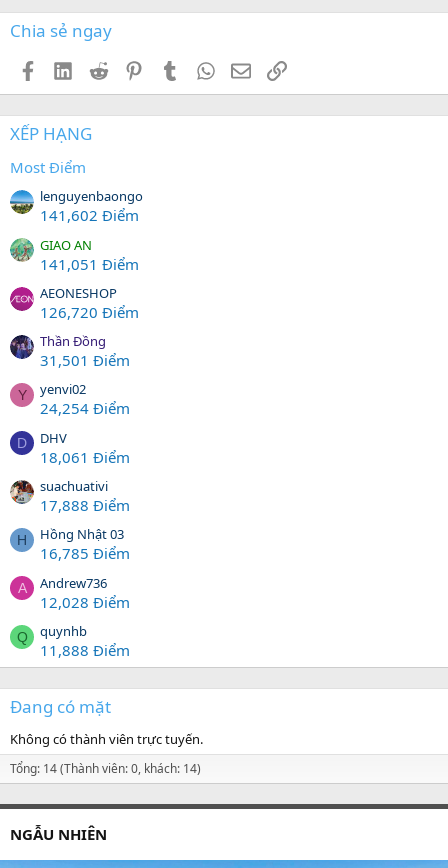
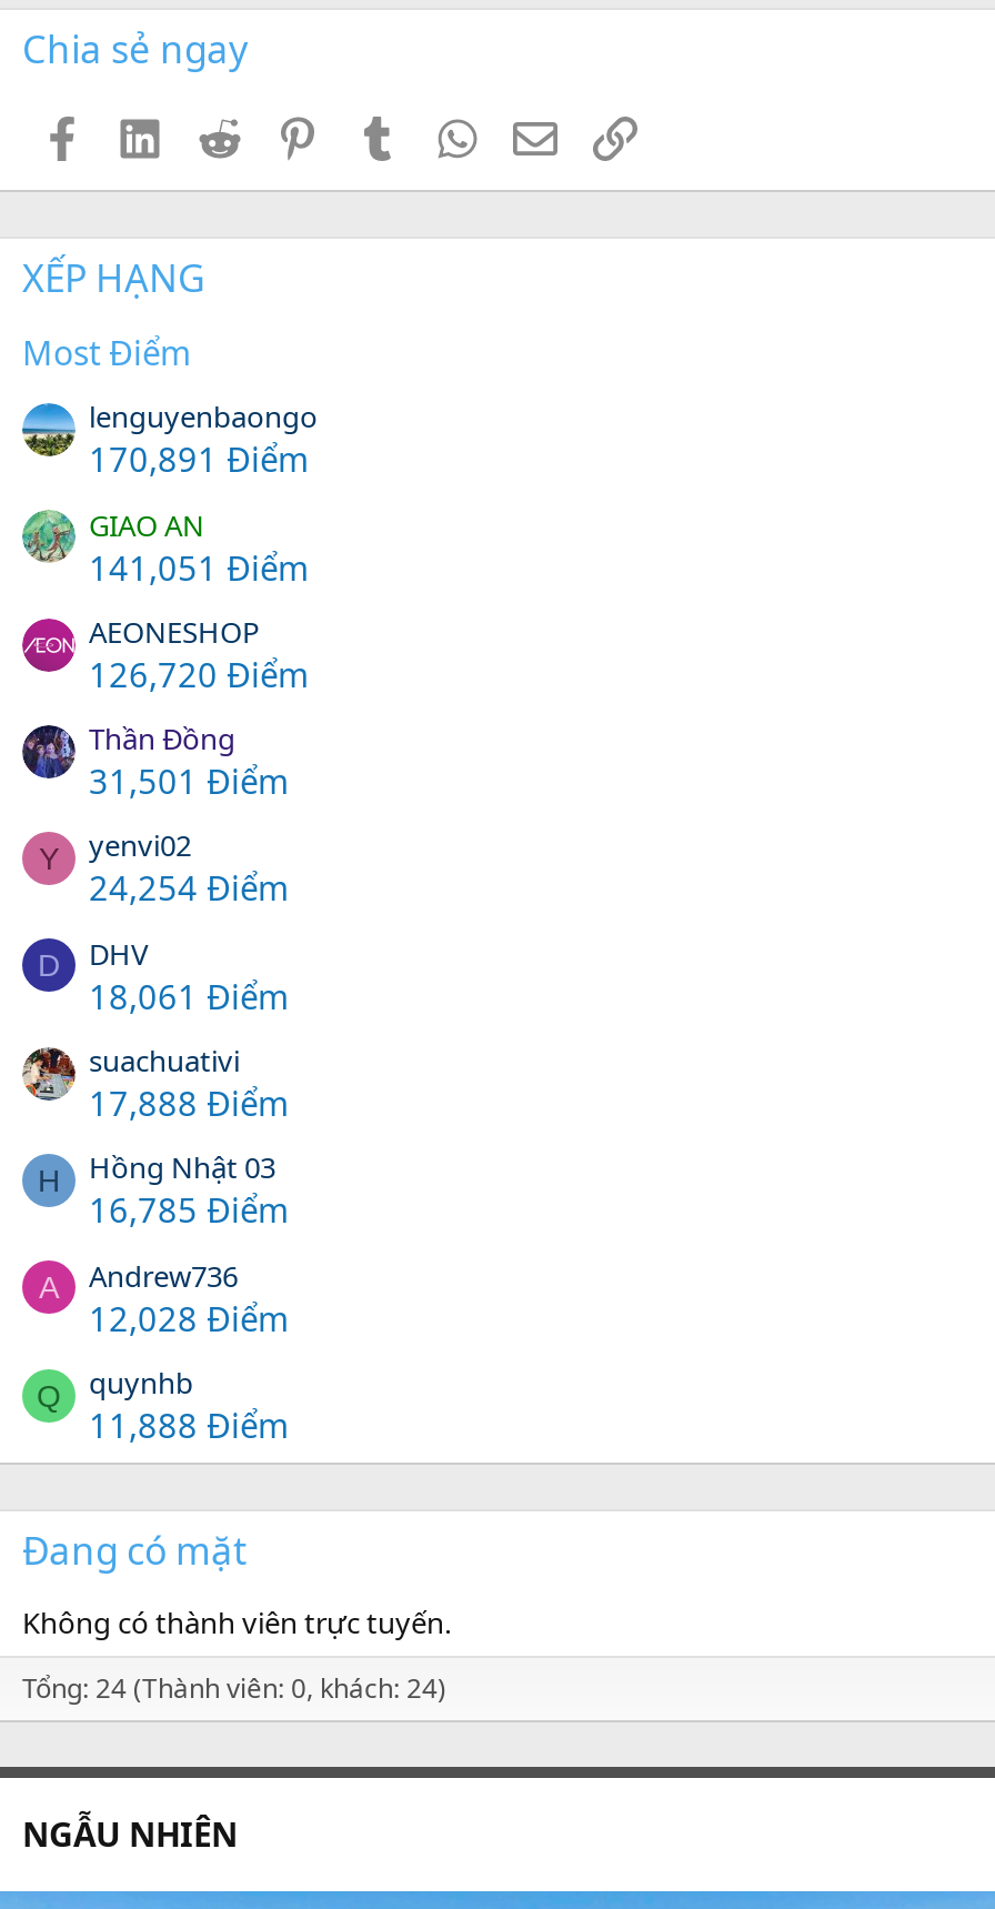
- 141,602 Điểm
+ 170,891 Điểm

- Tổng: 14 (Thành viên: 0, khách: 14)
+ Tổng: 24 (Thành viên: 0, khách: 24)
